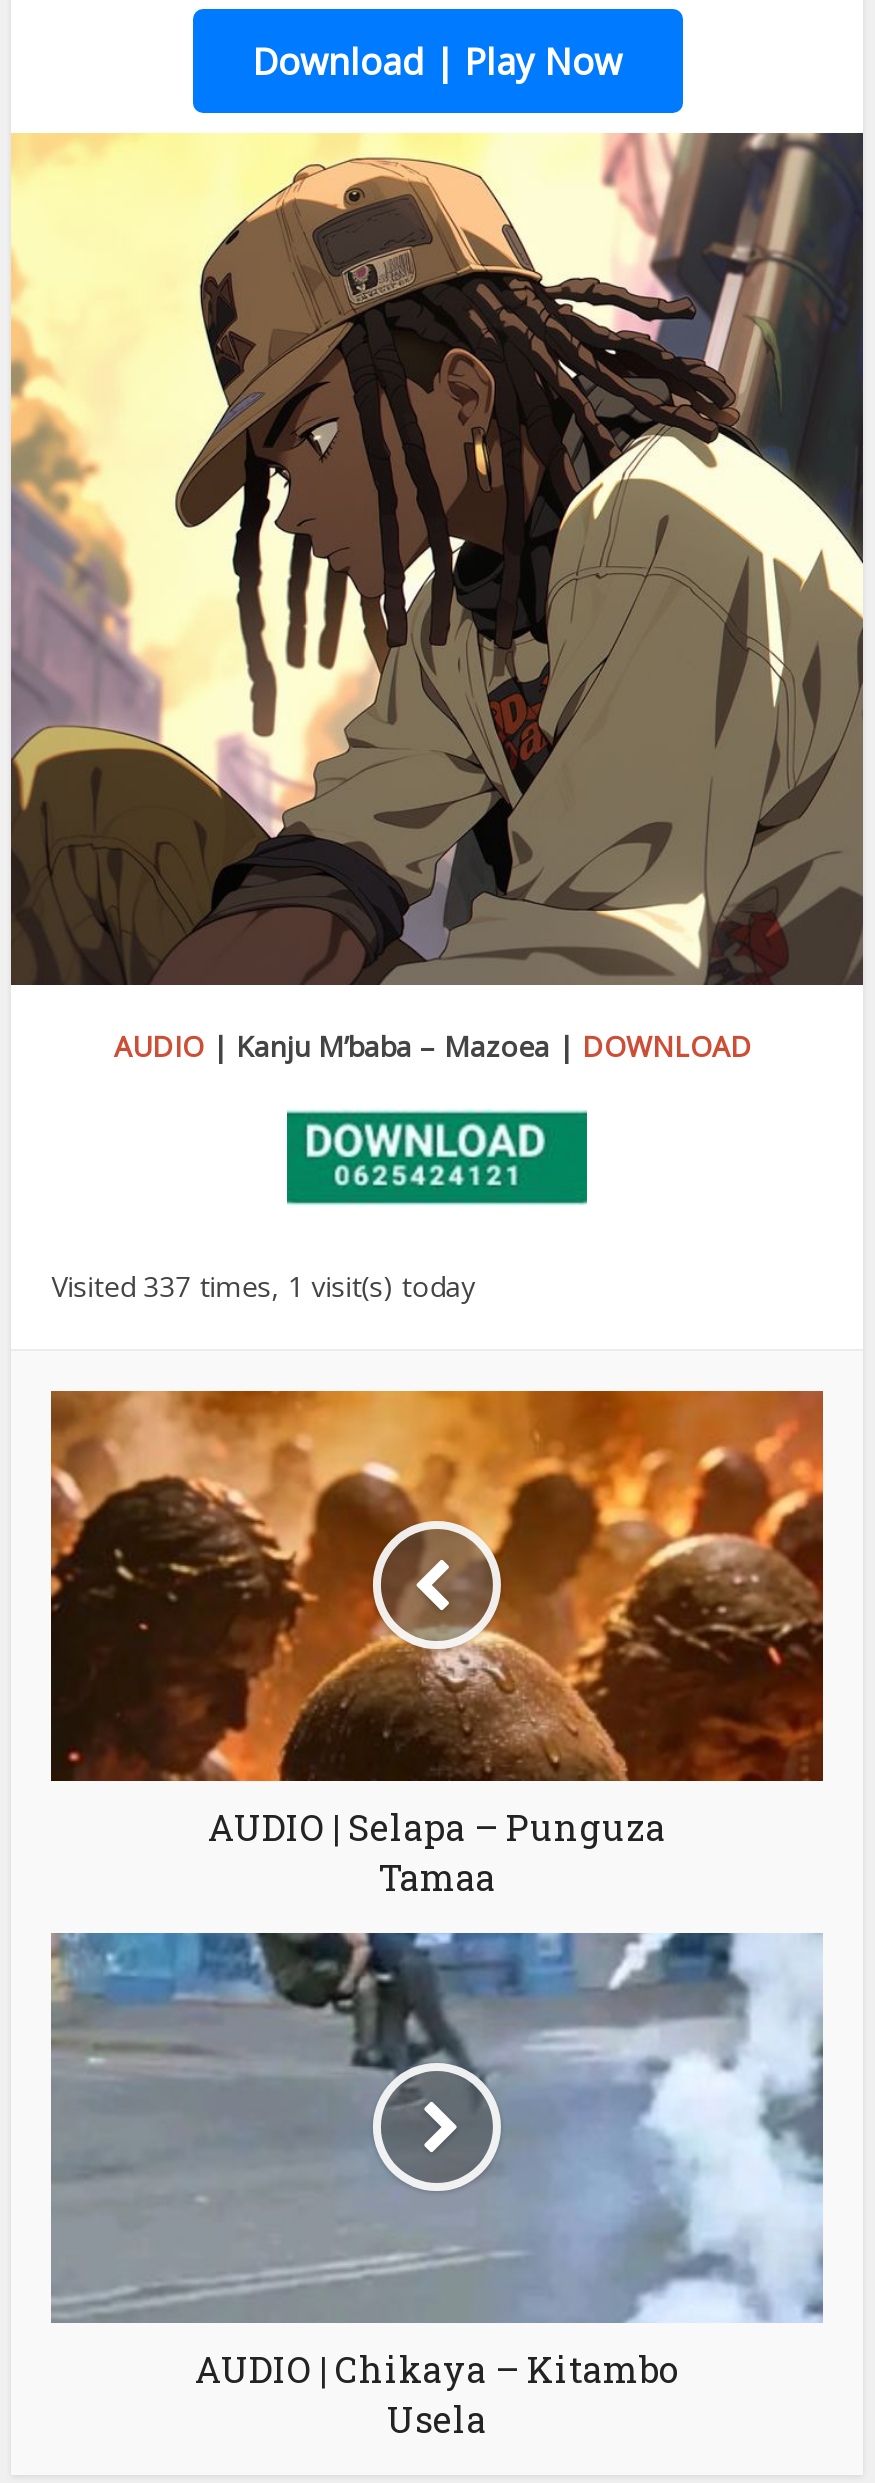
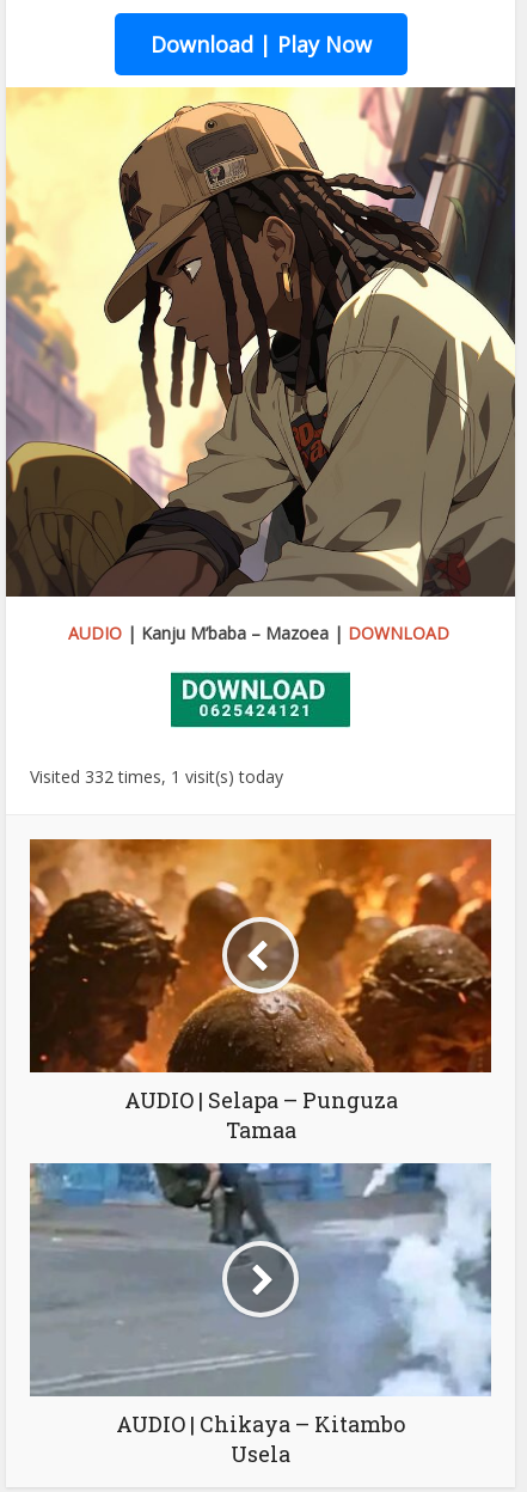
- Visited 337 times, 1 visit(s) today
+ Visited 332 times, 1 visit(s) today
